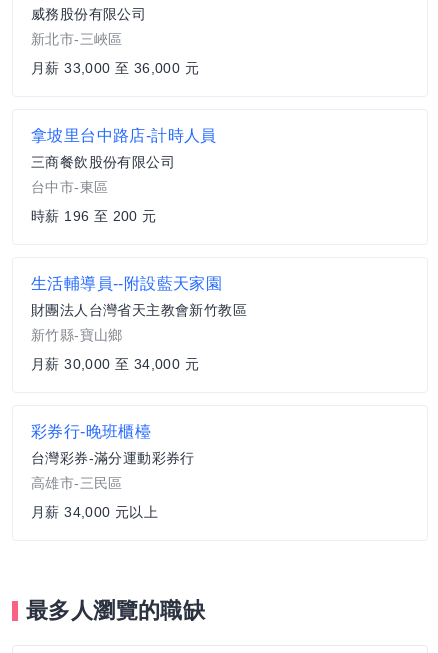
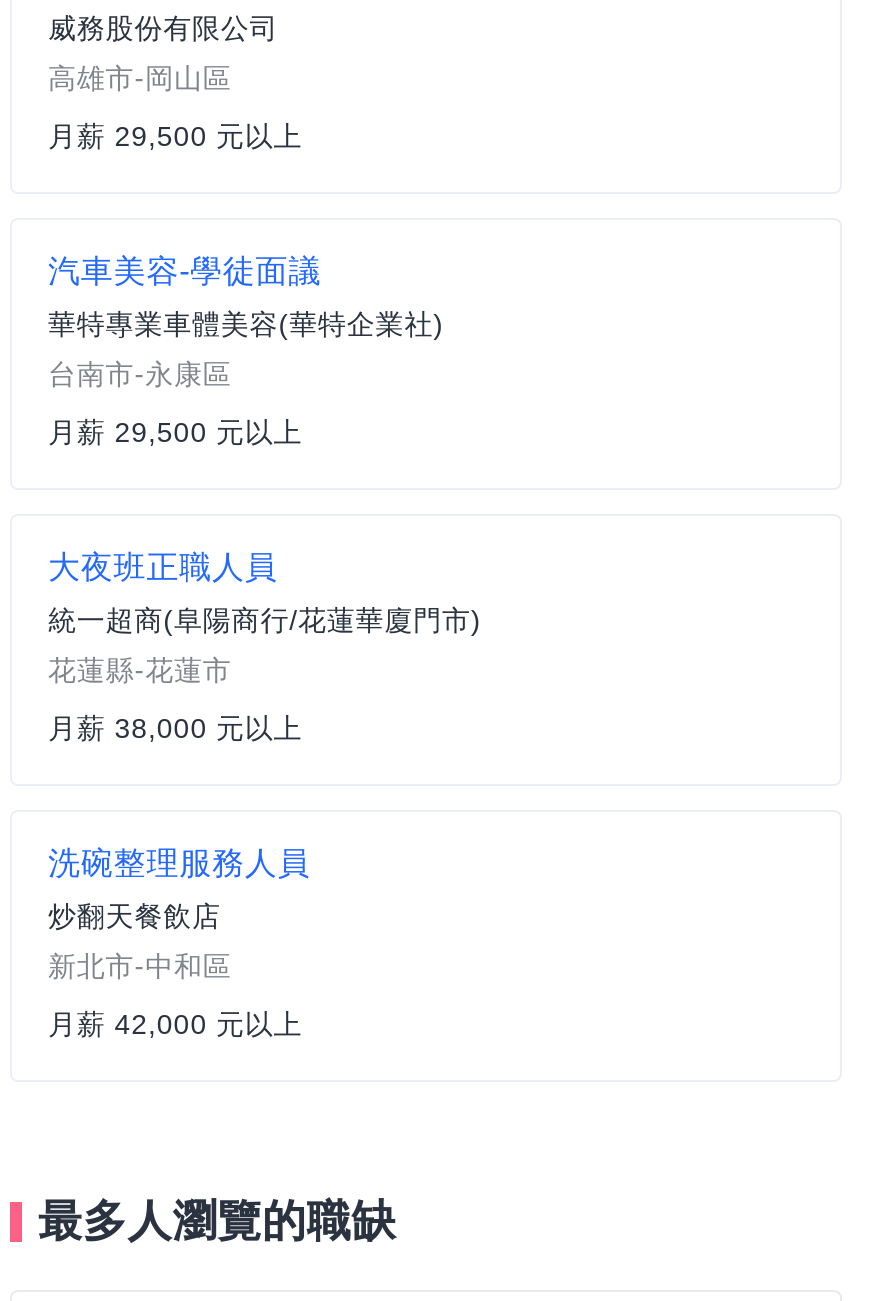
- 新北市-三峽區
+ 高雄市-岡山區

- 月薪 33,000 至 36,000 元
+ 月薪 29,500 元以上

- 拿坡里台中路店-計時人員
+ 汽車美容-學徒面議

- 三商餐飲股份有限公司
+ 華特專業車體美容(華特企業社)

- 台中市-東區
+ 台南市-永康區

- 時薪 196 至 200 元
+ 月薪 29,500 元以上

- 生活輔導員--附設藍天家園
+ 大夜班正職人員

- 財團法人台灣省天主教會新竹教區
+ 統一超商(阜陽商行/花蓮華廈門市)

- 新竹縣-寶山鄉
+ 花蓮縣-花蓮市

- 月薪 30,000 至 34,000 元
+ 月薪 38,000 元以上

- 彩券行-晚班櫃檯
+ 洗碗整理服務人員

- 台灣彩券-滿分運動彩券行
+ 炒翻天餐飲店

- 高雄市-三民區
+ 新北市-中和區

- 月薪 34,000 元以上
+ 月薪 42,000 元以上
